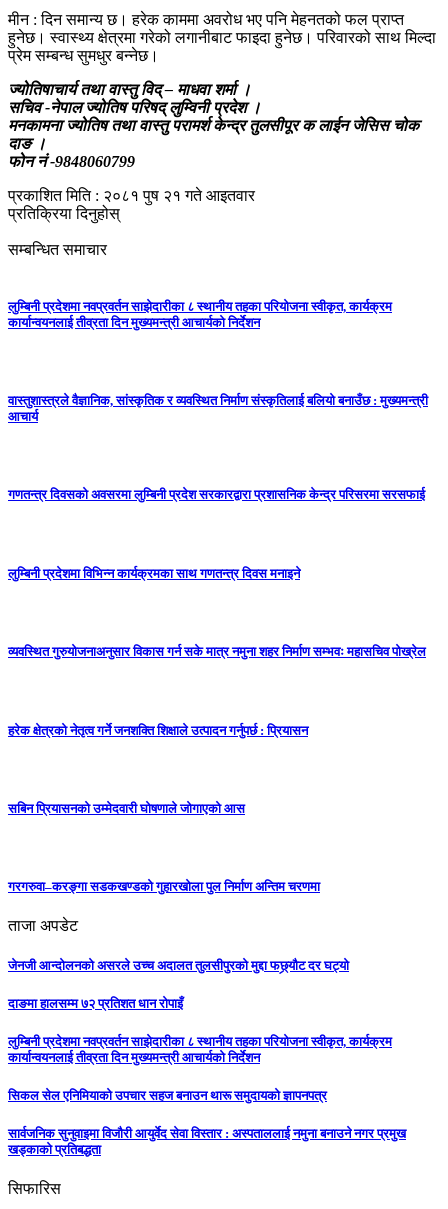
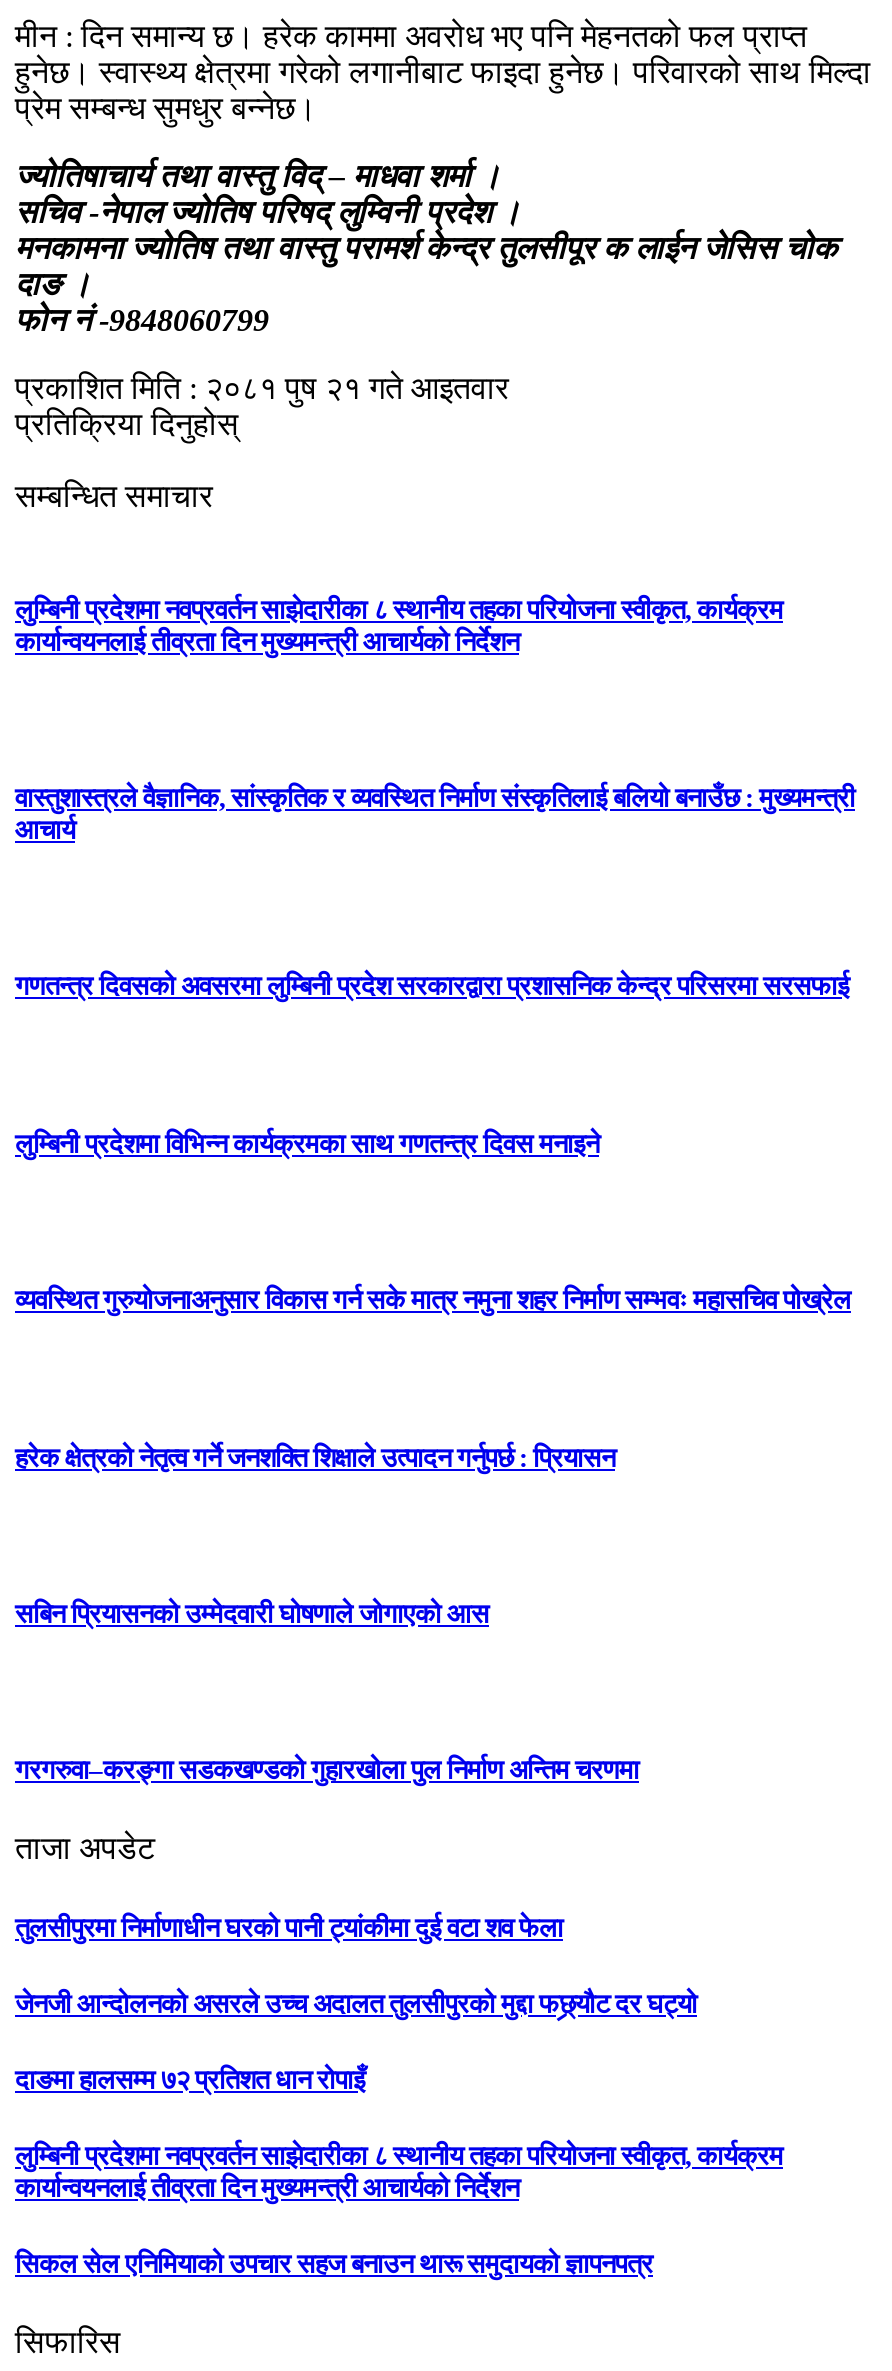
+ तुलसीपुरमा निर्माणाधीन घरको पानी ट्यांकीमा दुई वटा शव फेला

moved down: जेनजी आन्दोलनको असरले उच्च अदालत तुलसीपुरको मुद्दा फछ्र्यौट दर घट्यो | दाङमा हालसम्म ७२ प्रतिशत धान रोपाइँ | लुम्बिनी प्रदेशमा नवप्रवर्तन साझेदारीका ८ स्थानीय तहका परियोजना स्वीकृत, कार्यक्रम | कार्यान्वयनलाई तीव्रता दिन मुख्यमन्त्री आचार्यको निर्देशन | सिकल सेल एनिमियाको उपचार सहज बनाउन थारू समुदायको ज्ञापनपत्र

- सार्वजनिक सुनुवाइमा विजाैरी आयुर्वेद सेवा विस्तार : अस्पताललाई नमुना बनाउने नगर प्रमुख
- खड्काकाे प्रतिबद्धता
